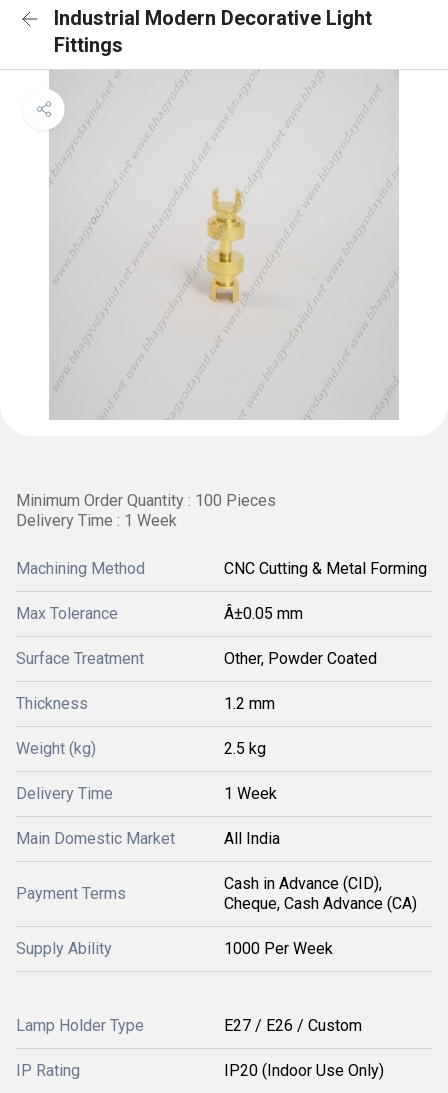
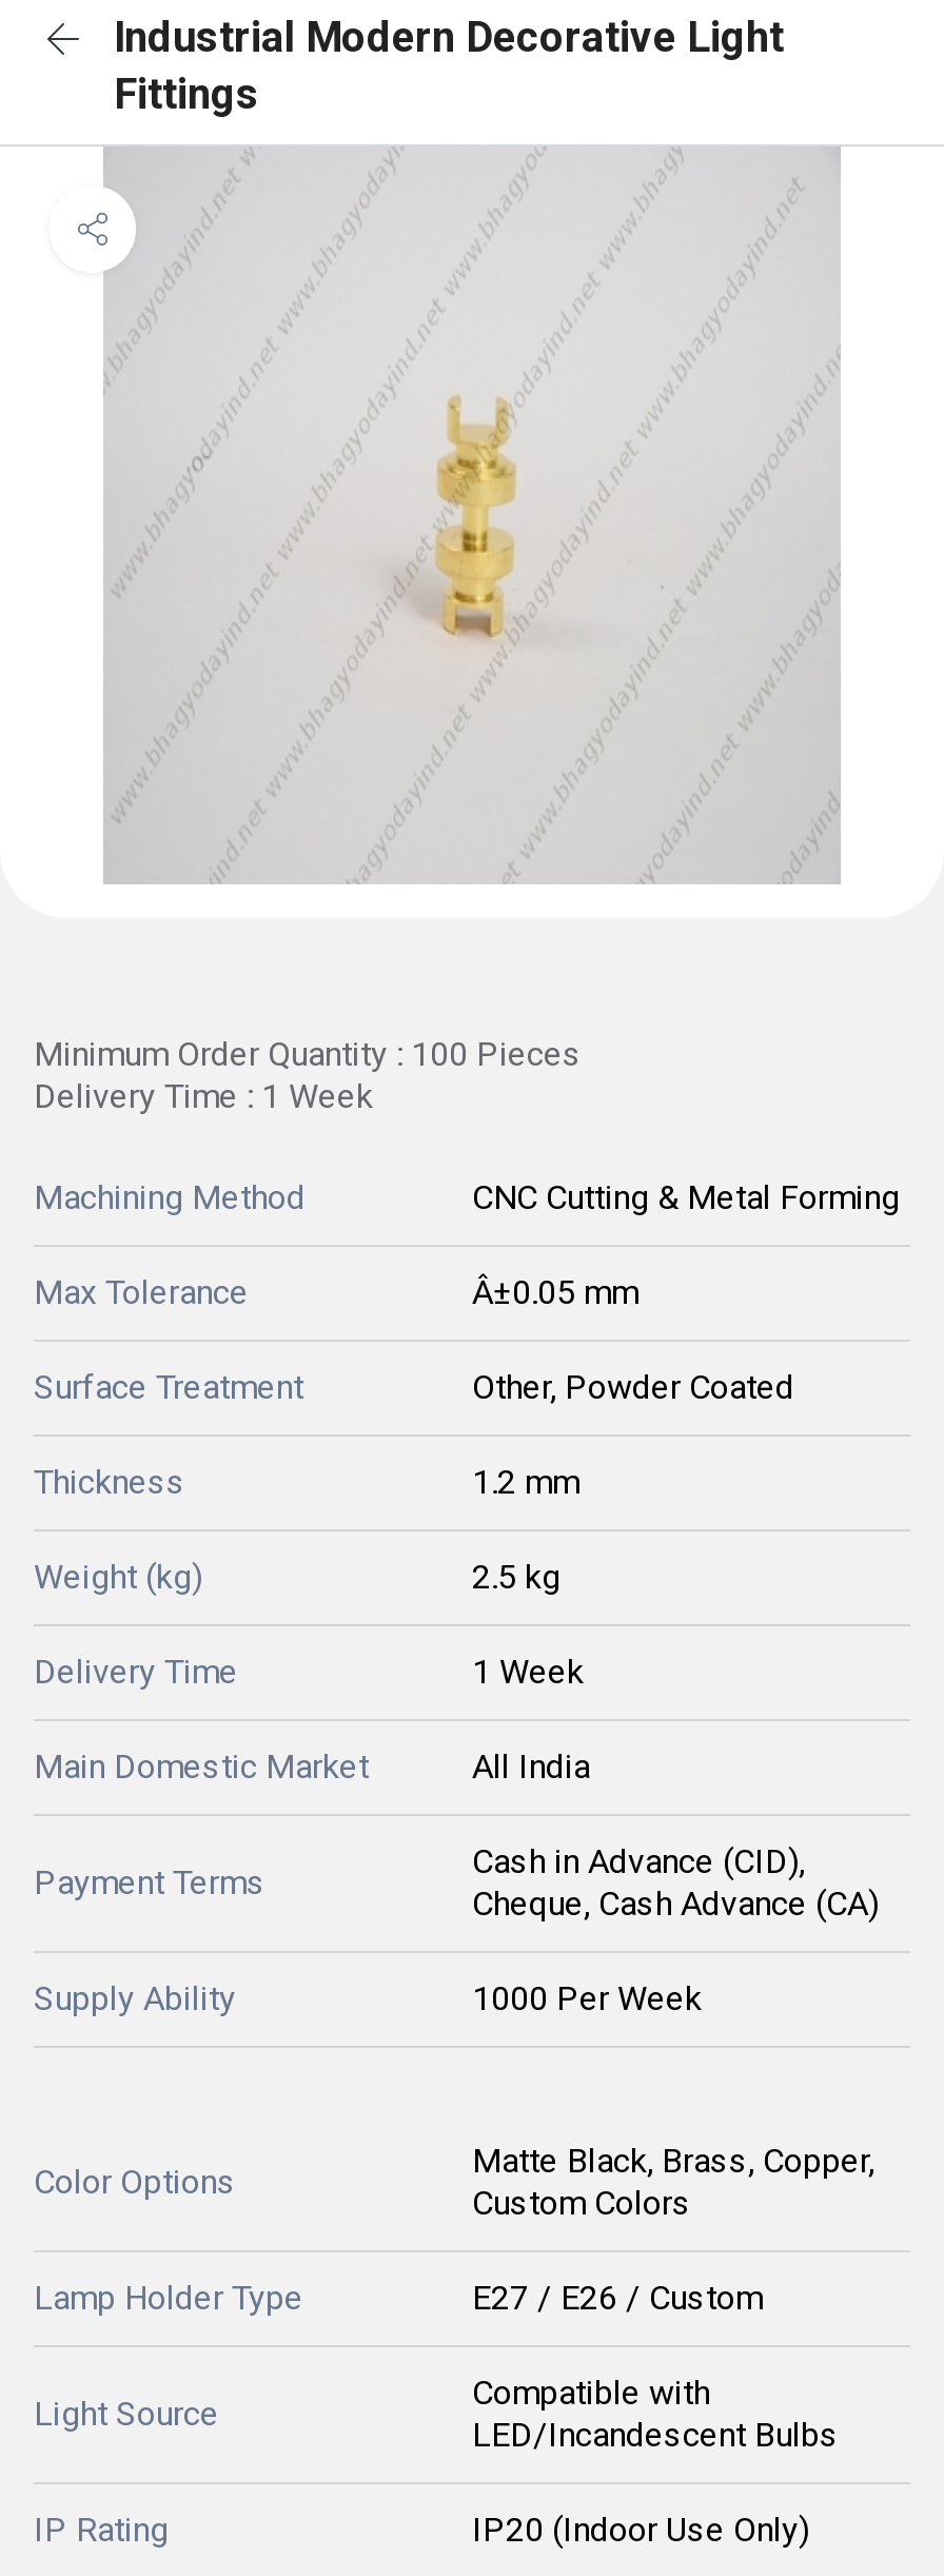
+ Color Options

+ Matte Black, Brass, Copper,
+ Custom Colors

+ Light Source

+ Compatible with
+ LED/Incandescent Bulbs
